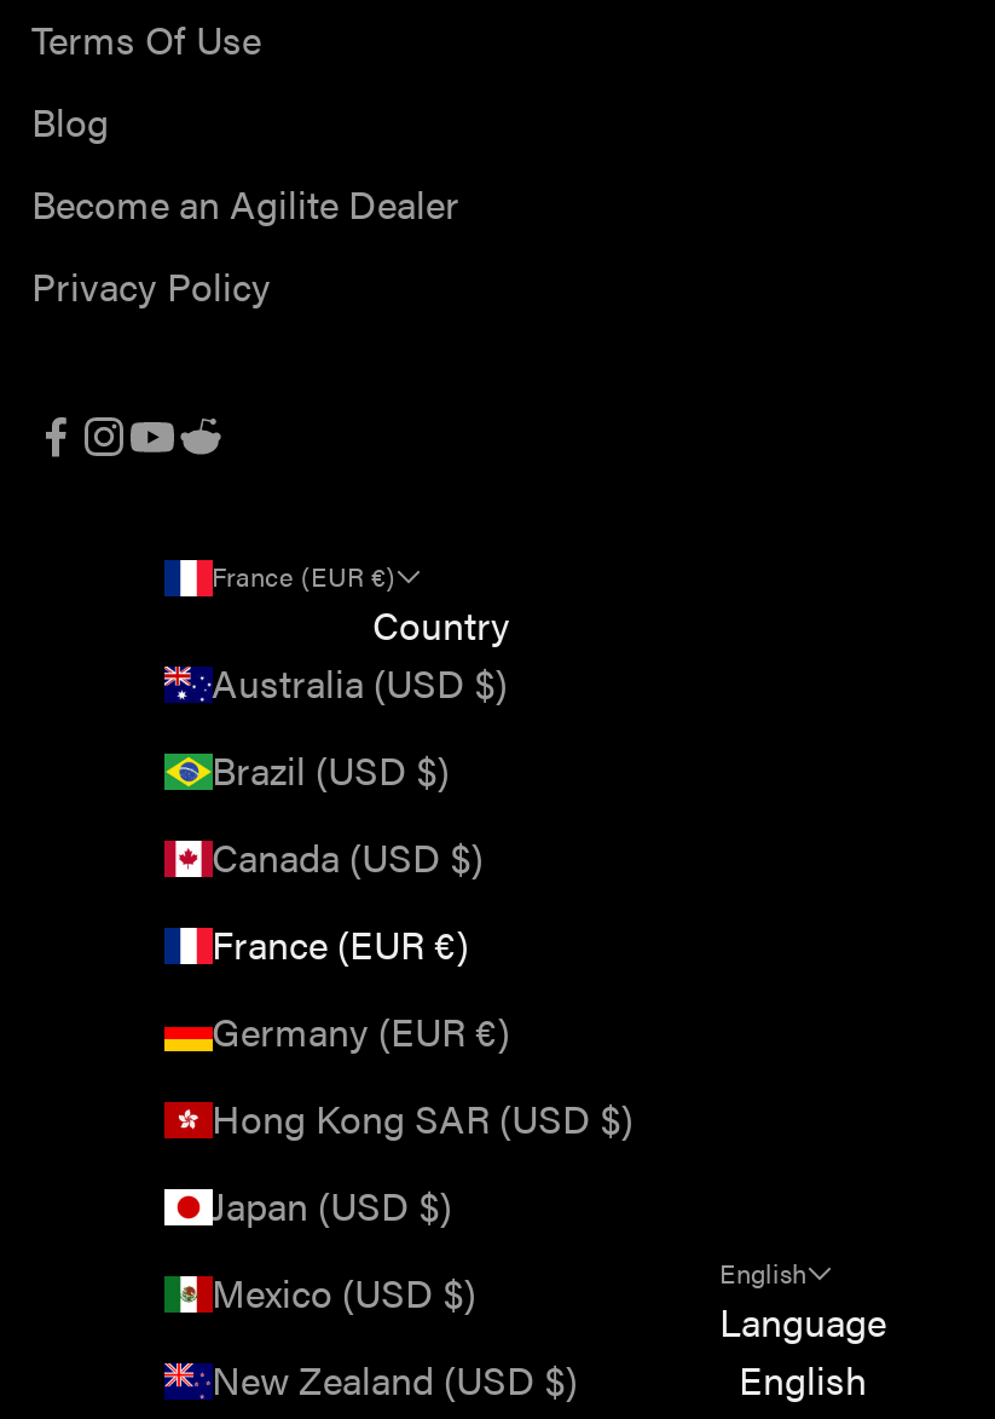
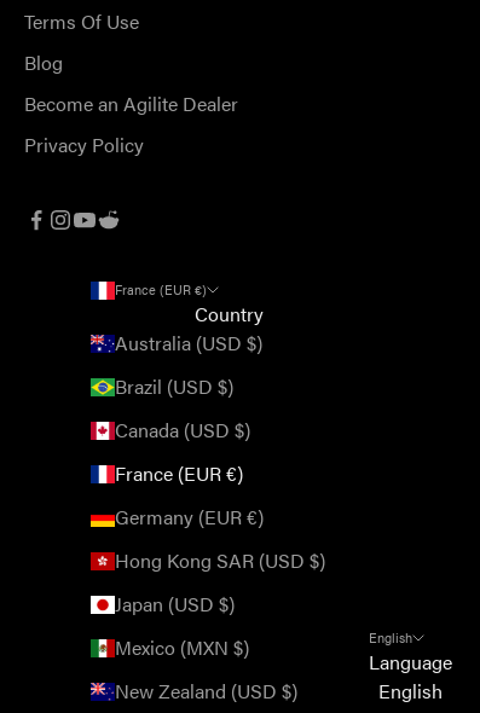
- Mexico (USD $)
+ Mexico (MXN $)
